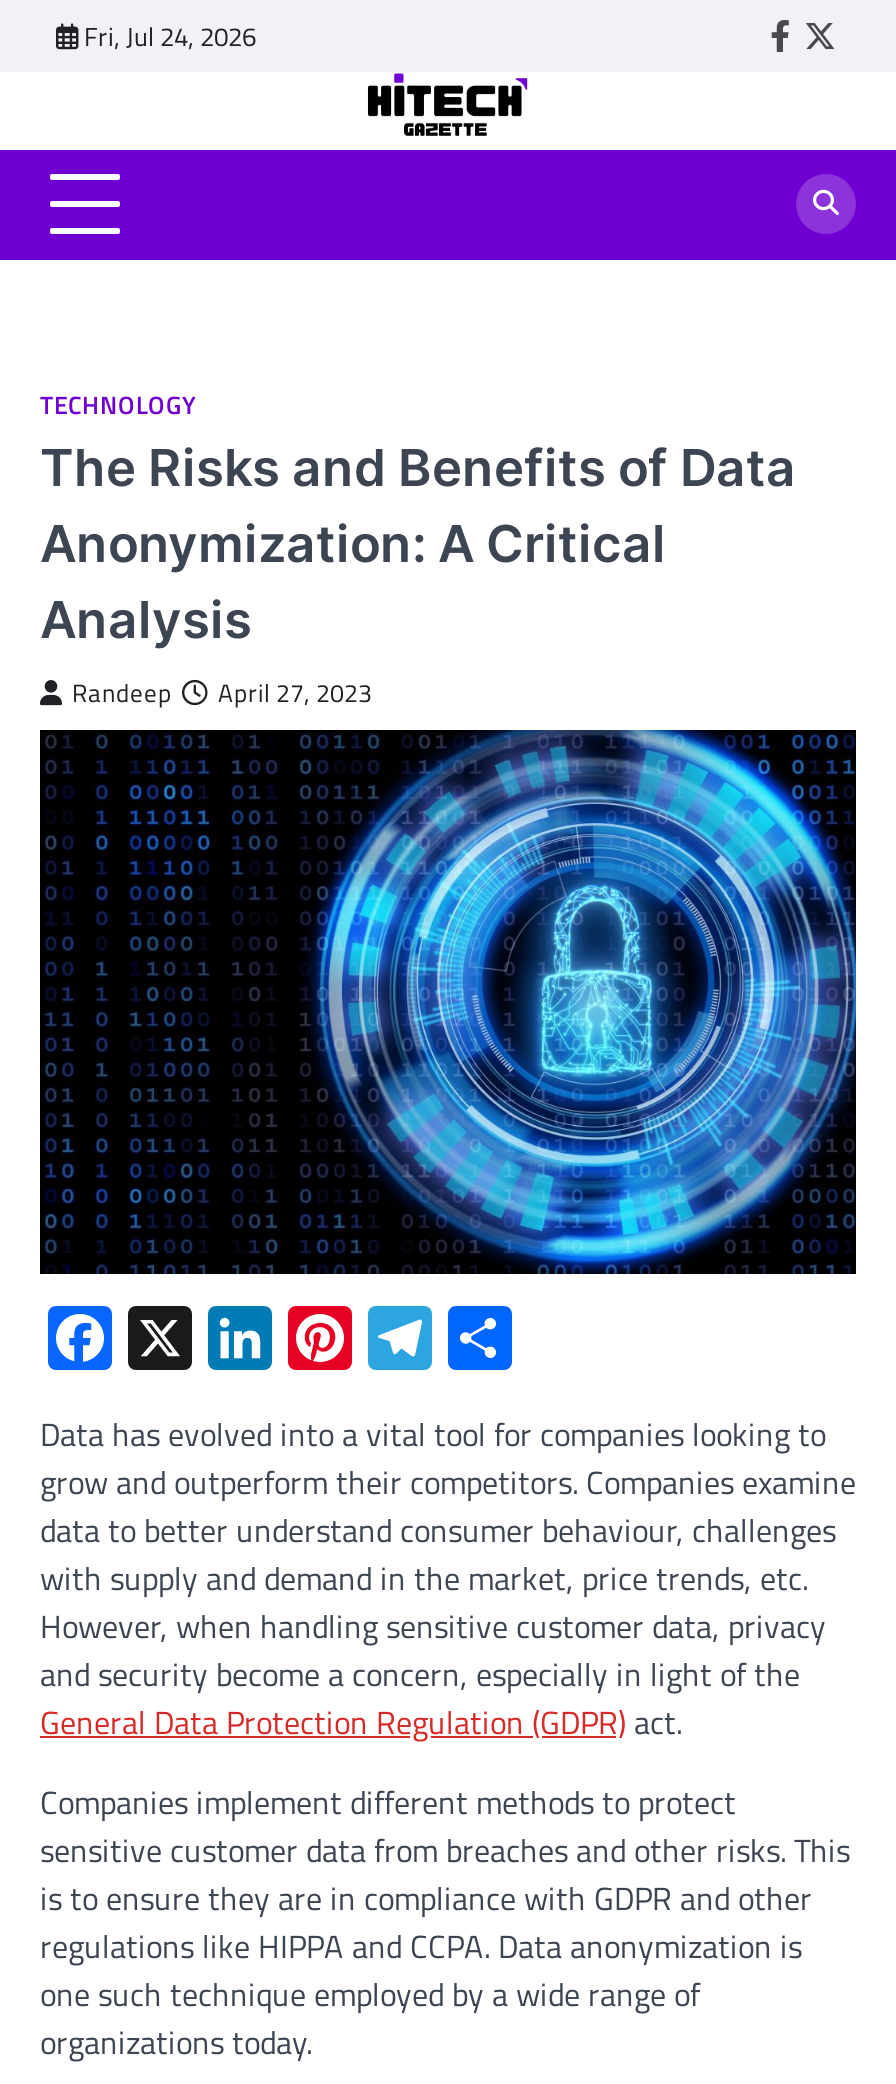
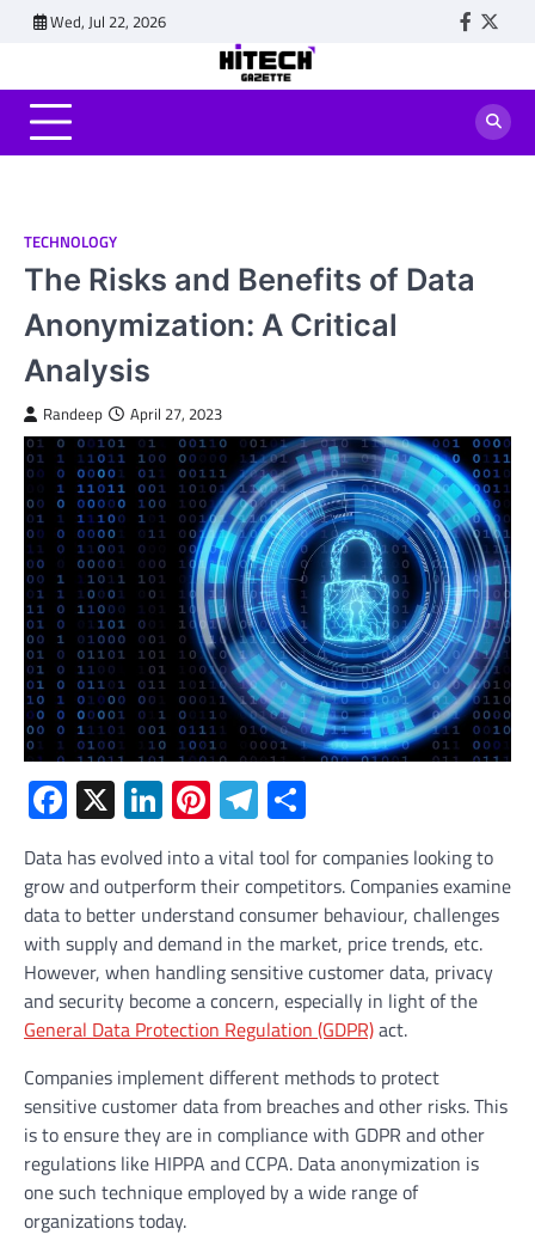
- Fri, Jul 24, 2026
+ Wed, Jul 22, 2026
